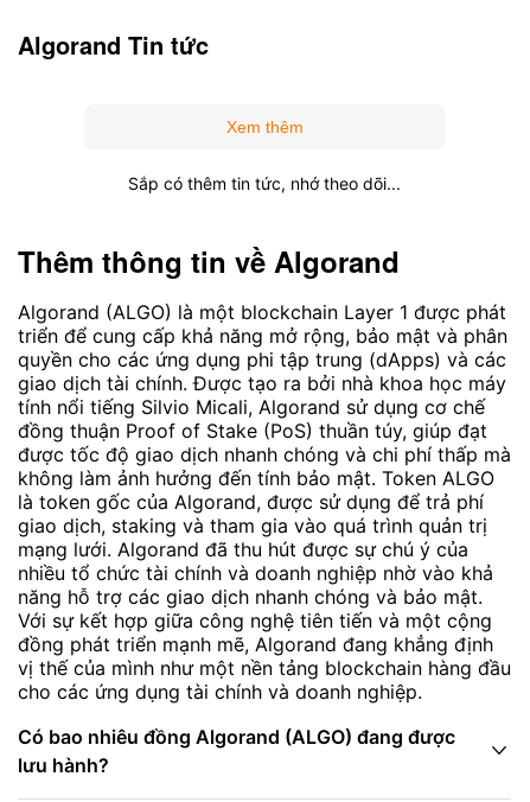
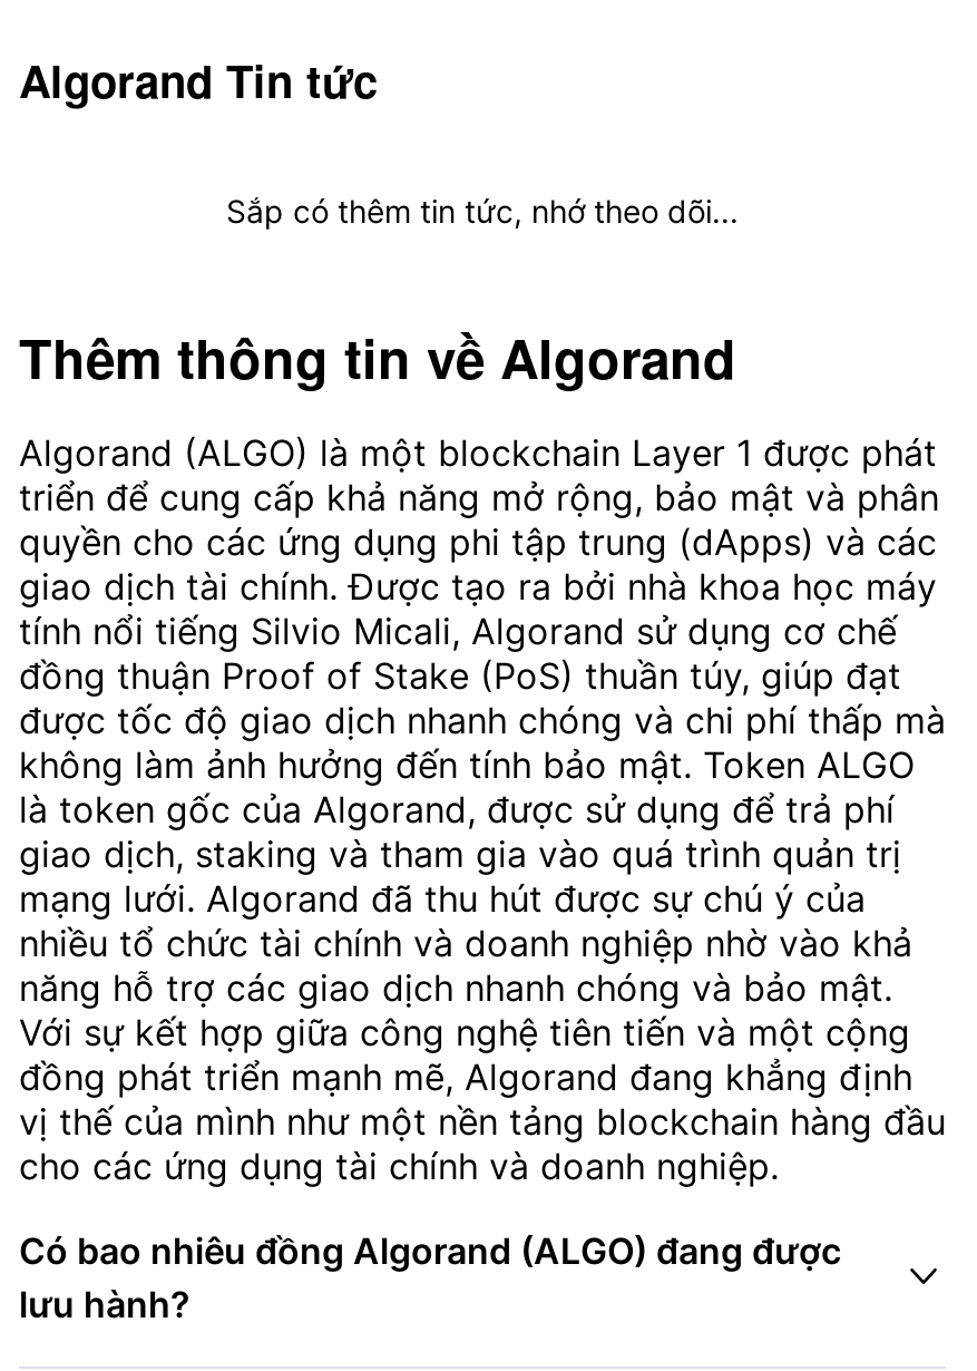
- Xem thêm
